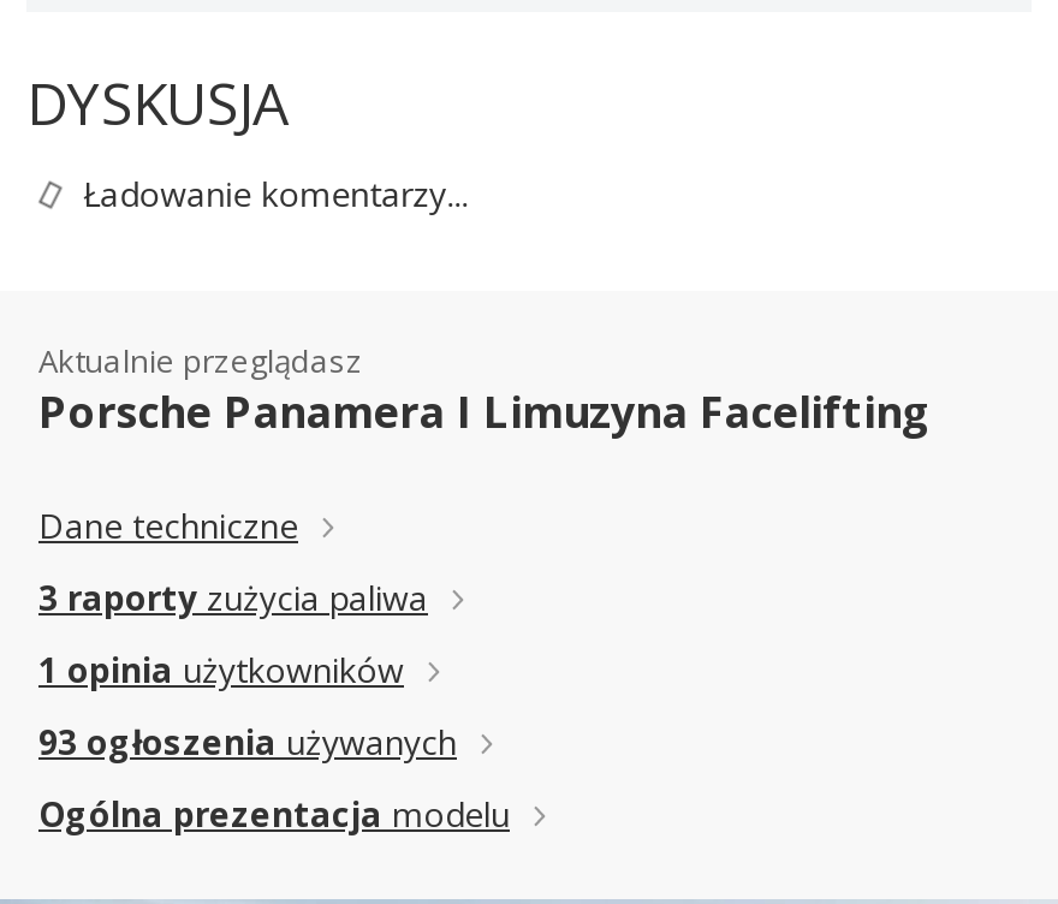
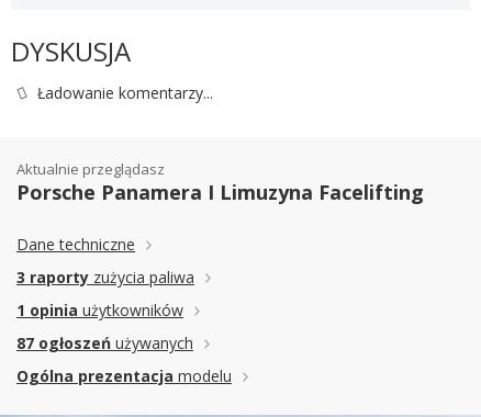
- 93 ogłoszenia używanych
+ 87 ogłoszeń używanych
